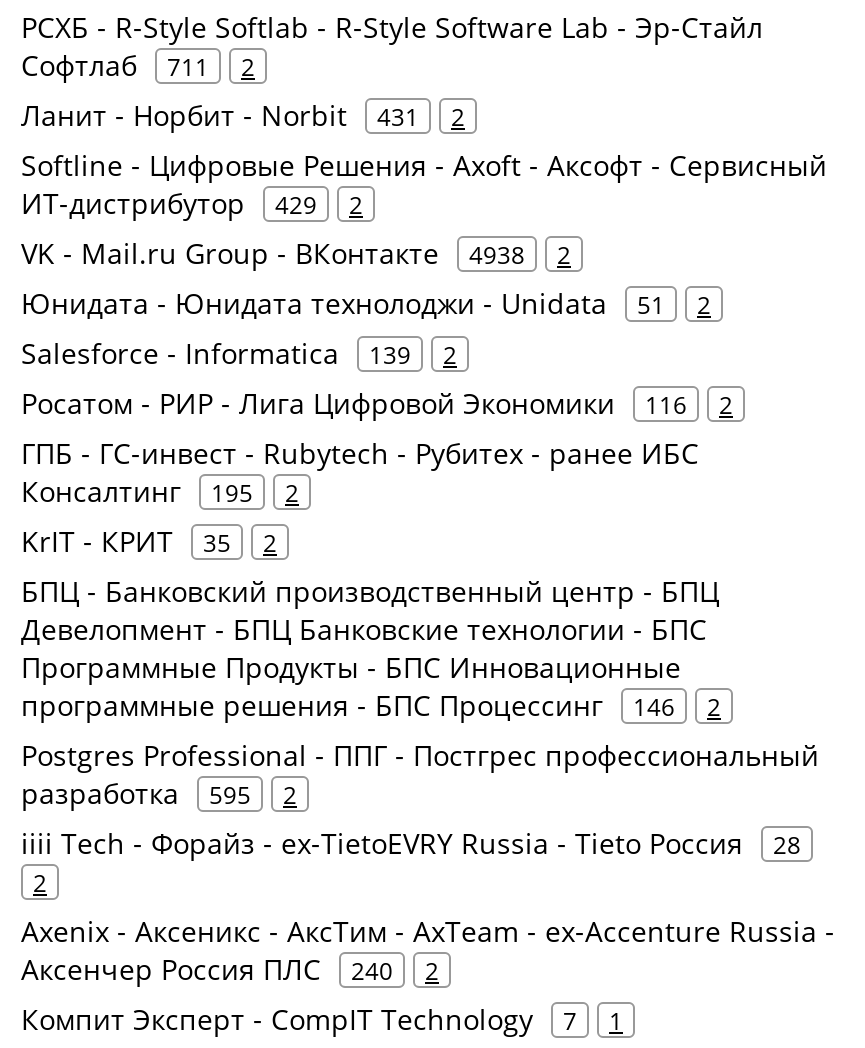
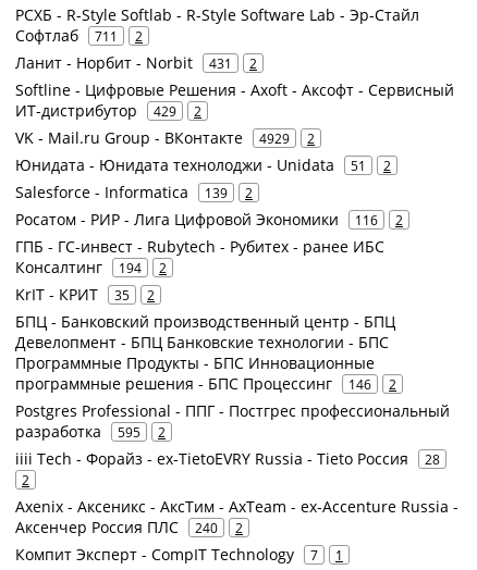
- VK - Mail.ru Group - ВКонтакте 4938 2
+ VK - Mail.ru Group - ВКонтакте 4929 2

- Консалтинг 195 2
+ Консалтинг 194 2
